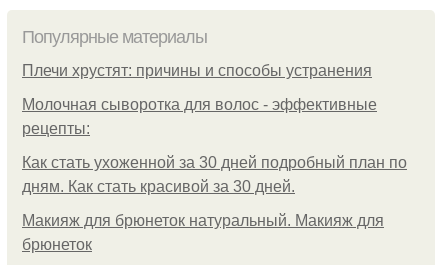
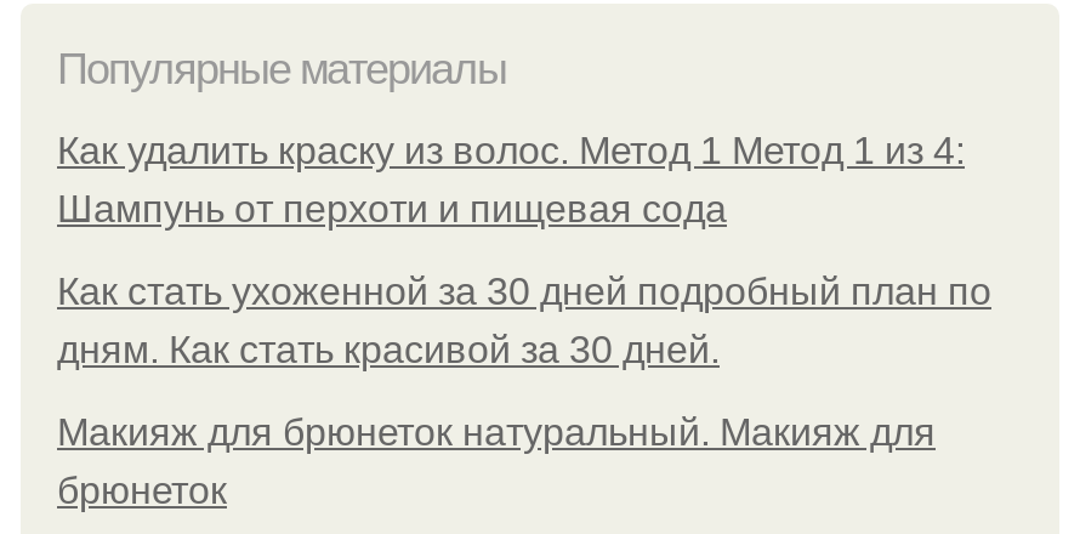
- Плечи хрустят: причины и способы устранения
- Молочная сыворотка для волос - эффективные
- рецепты:
+ Как удалить краску из волос. Метод 1 Метод 1 из 4:
+ Шампунь от перхоти и пищевая сода
